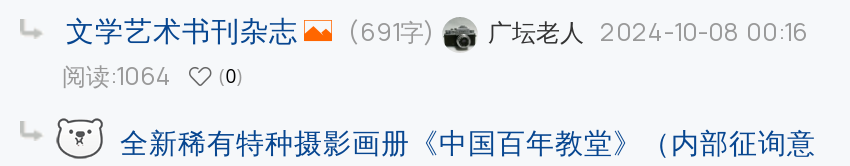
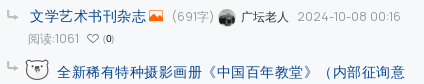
- 阅读:1064 0
+ 阅读:1061 0
